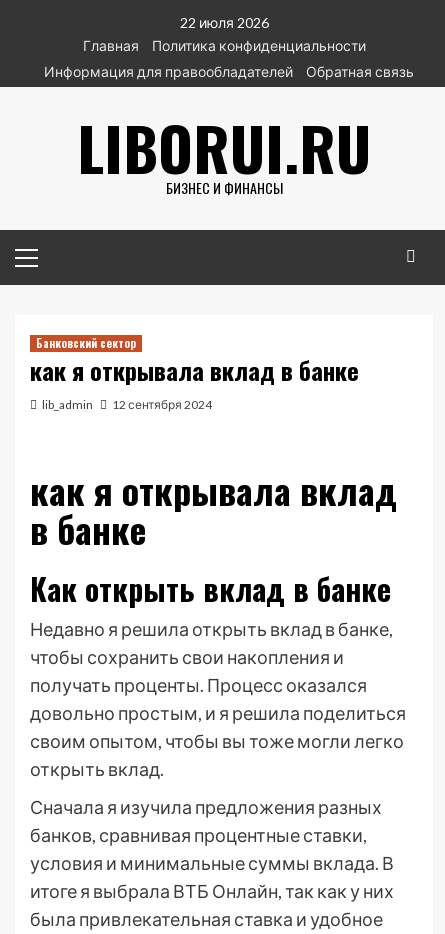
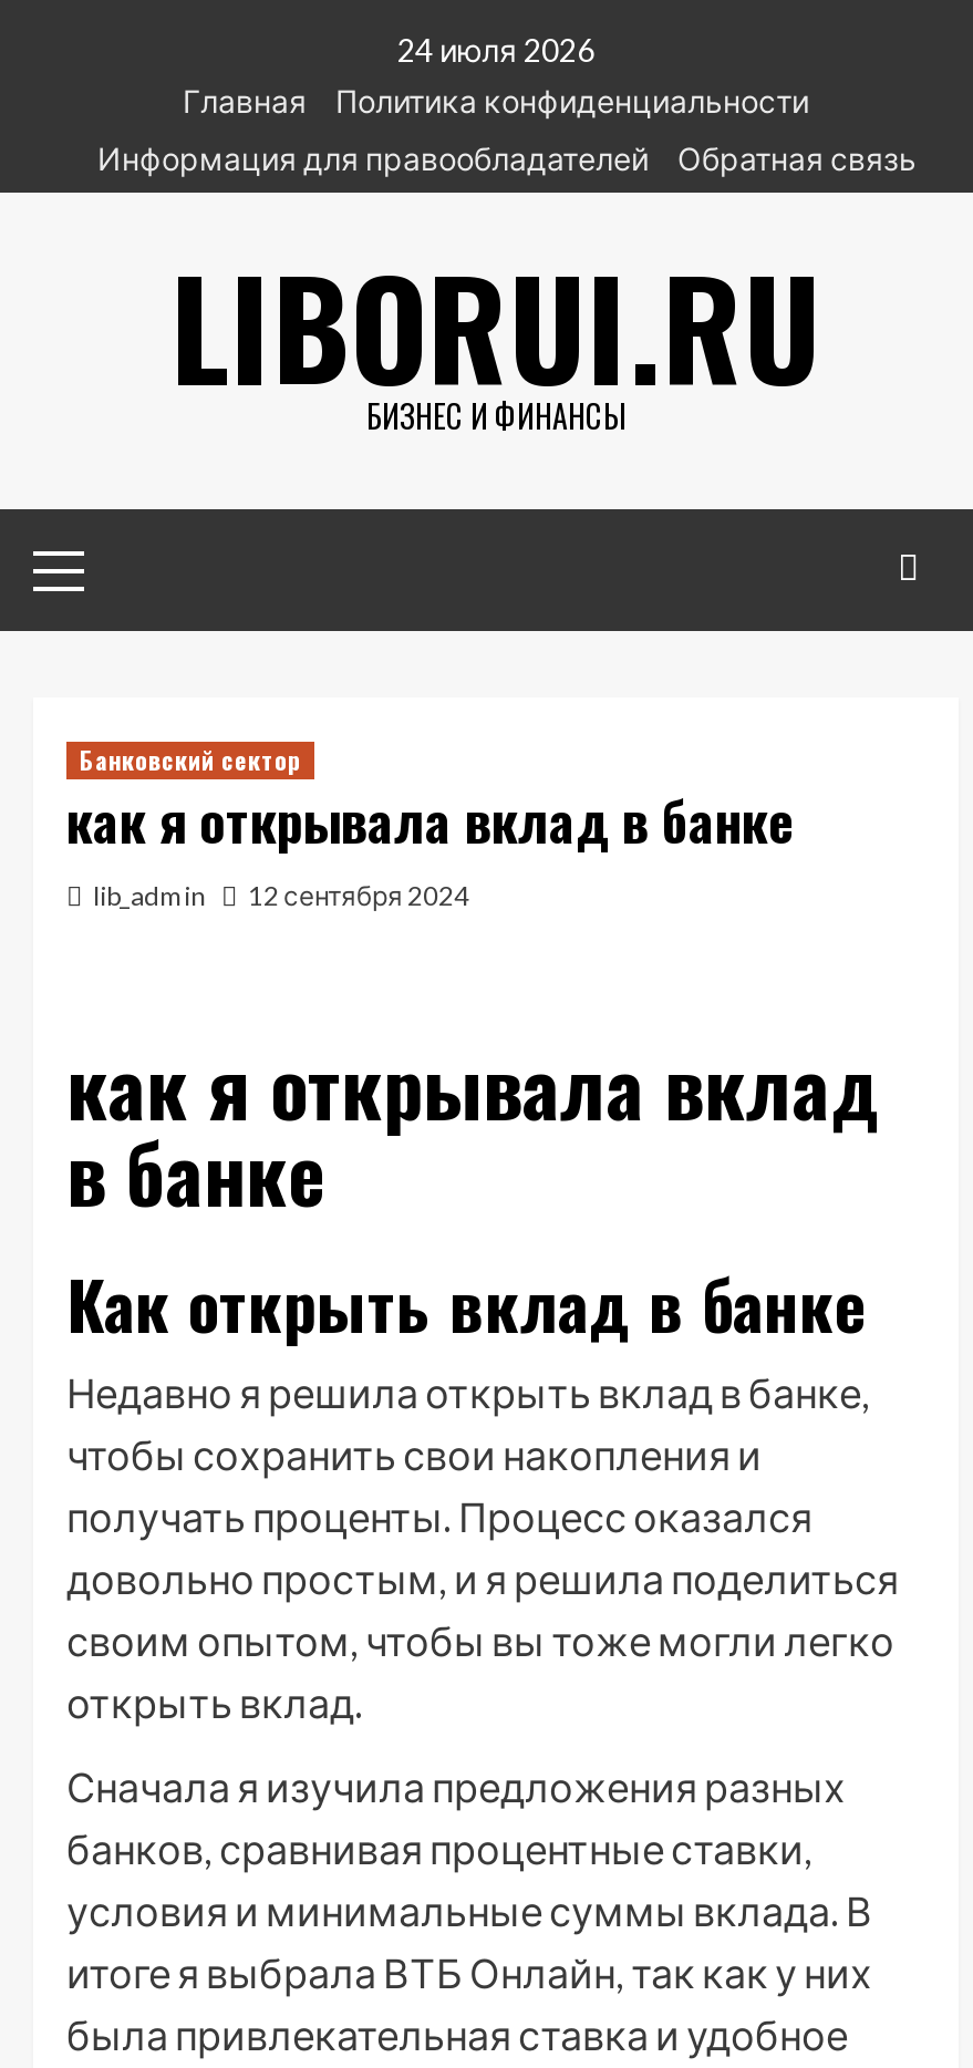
- 22 июля 2026
+ 24 июля 2026
